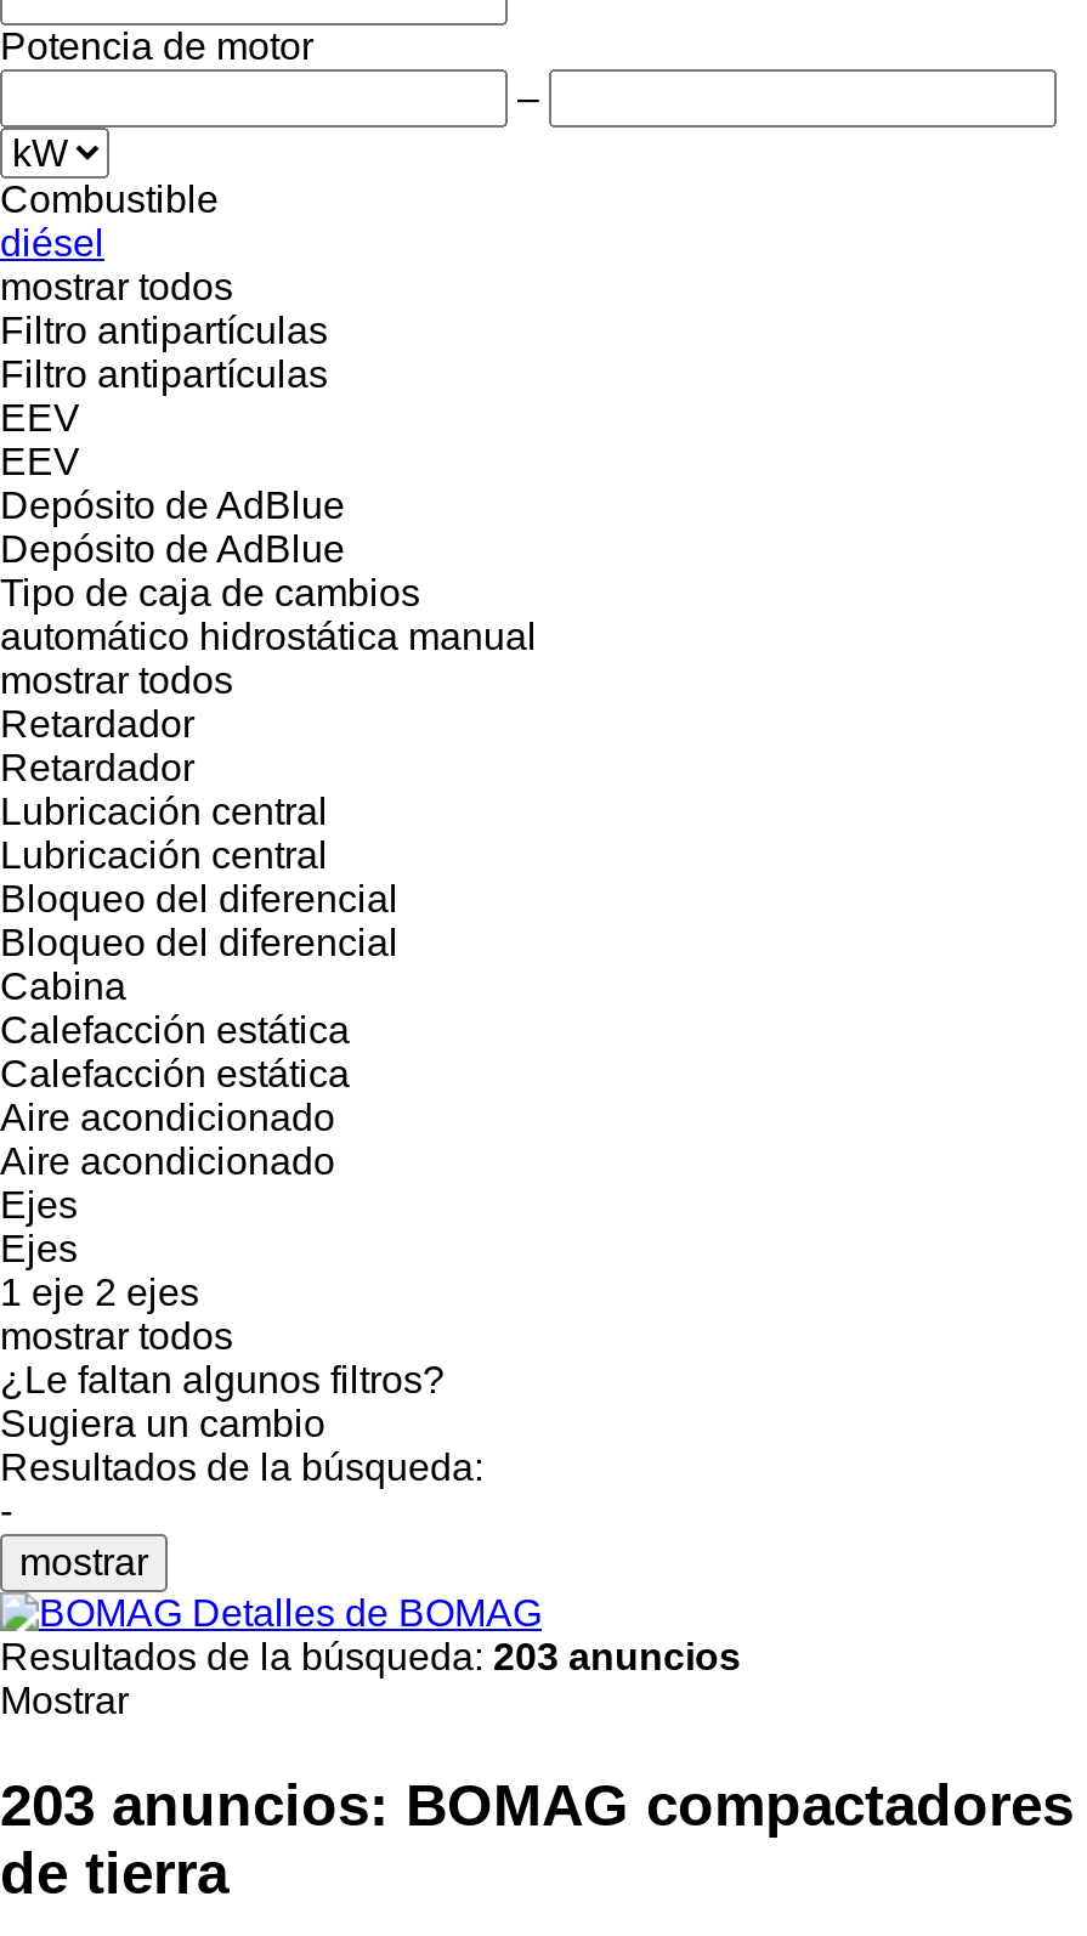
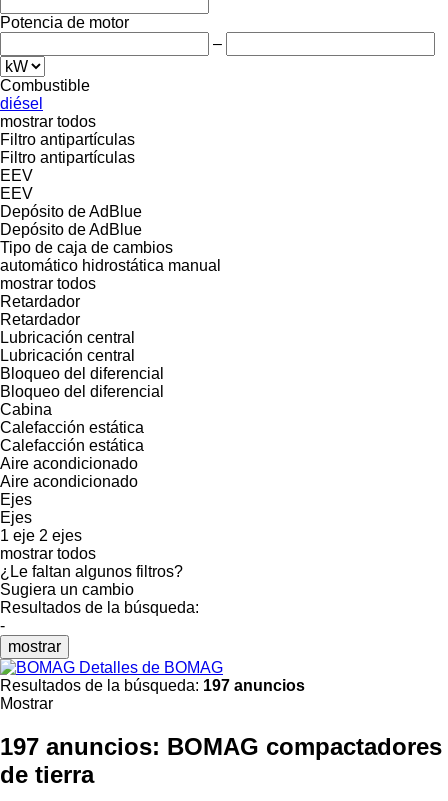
- Resultados de la búsqueda: 203 anuncios
+ Resultados de la búsqueda: 197 anuncios

- 203 anuncios: BOMAG compactadores
+ 197 anuncios: BOMAG compactadores
